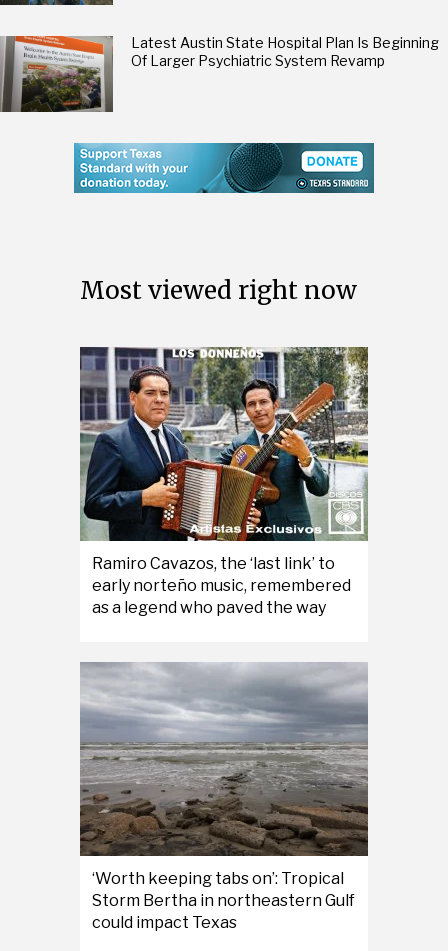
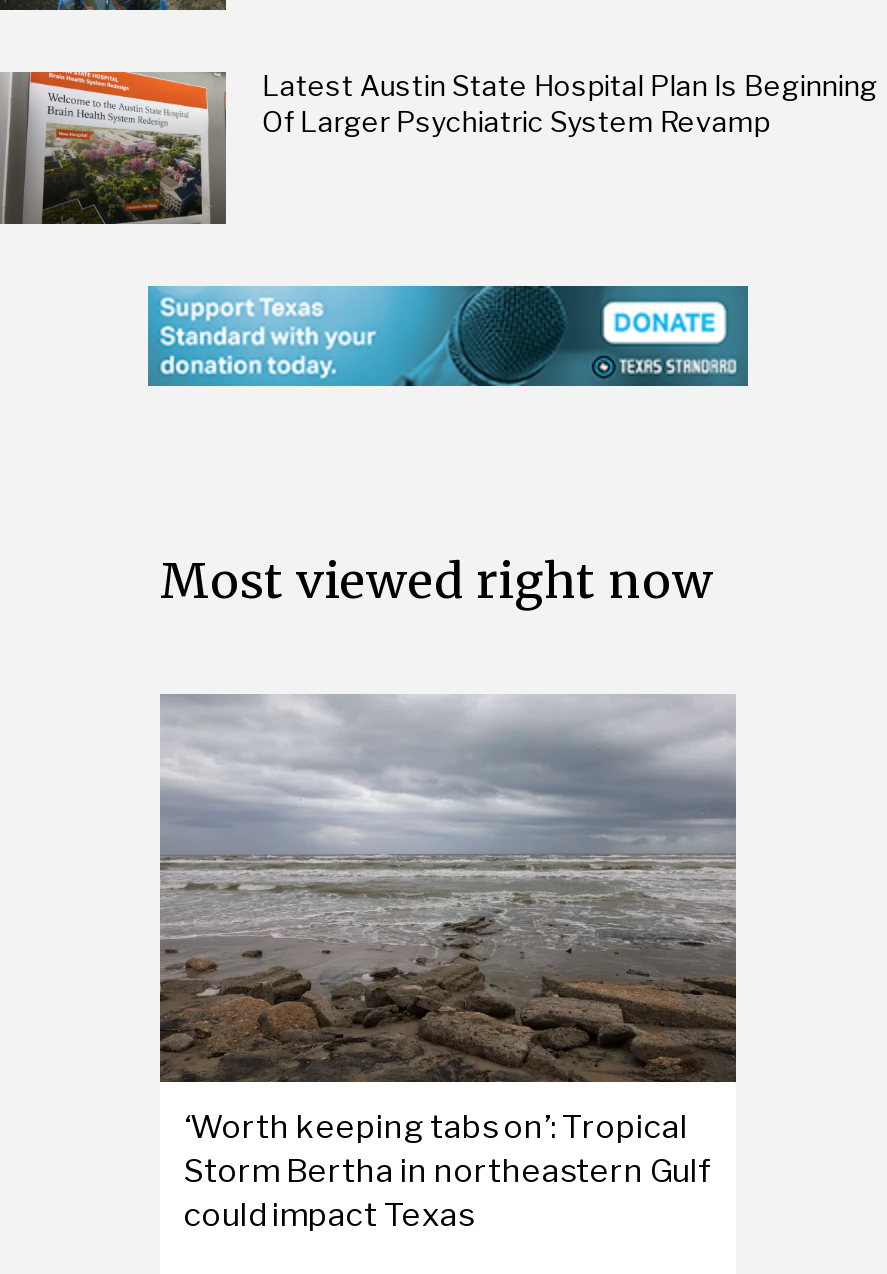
- [image]
- Ramiro Cavazos, the ‘last link’ to
- early norteño music, remembered
- as a legend who paved the way
